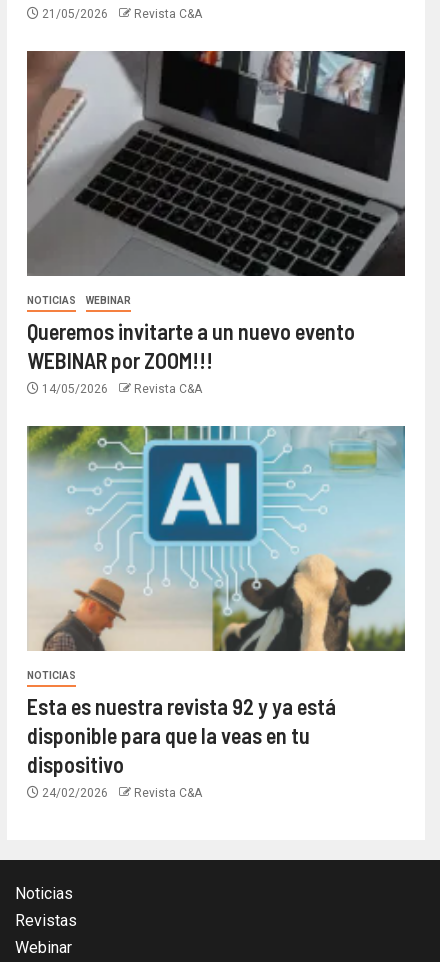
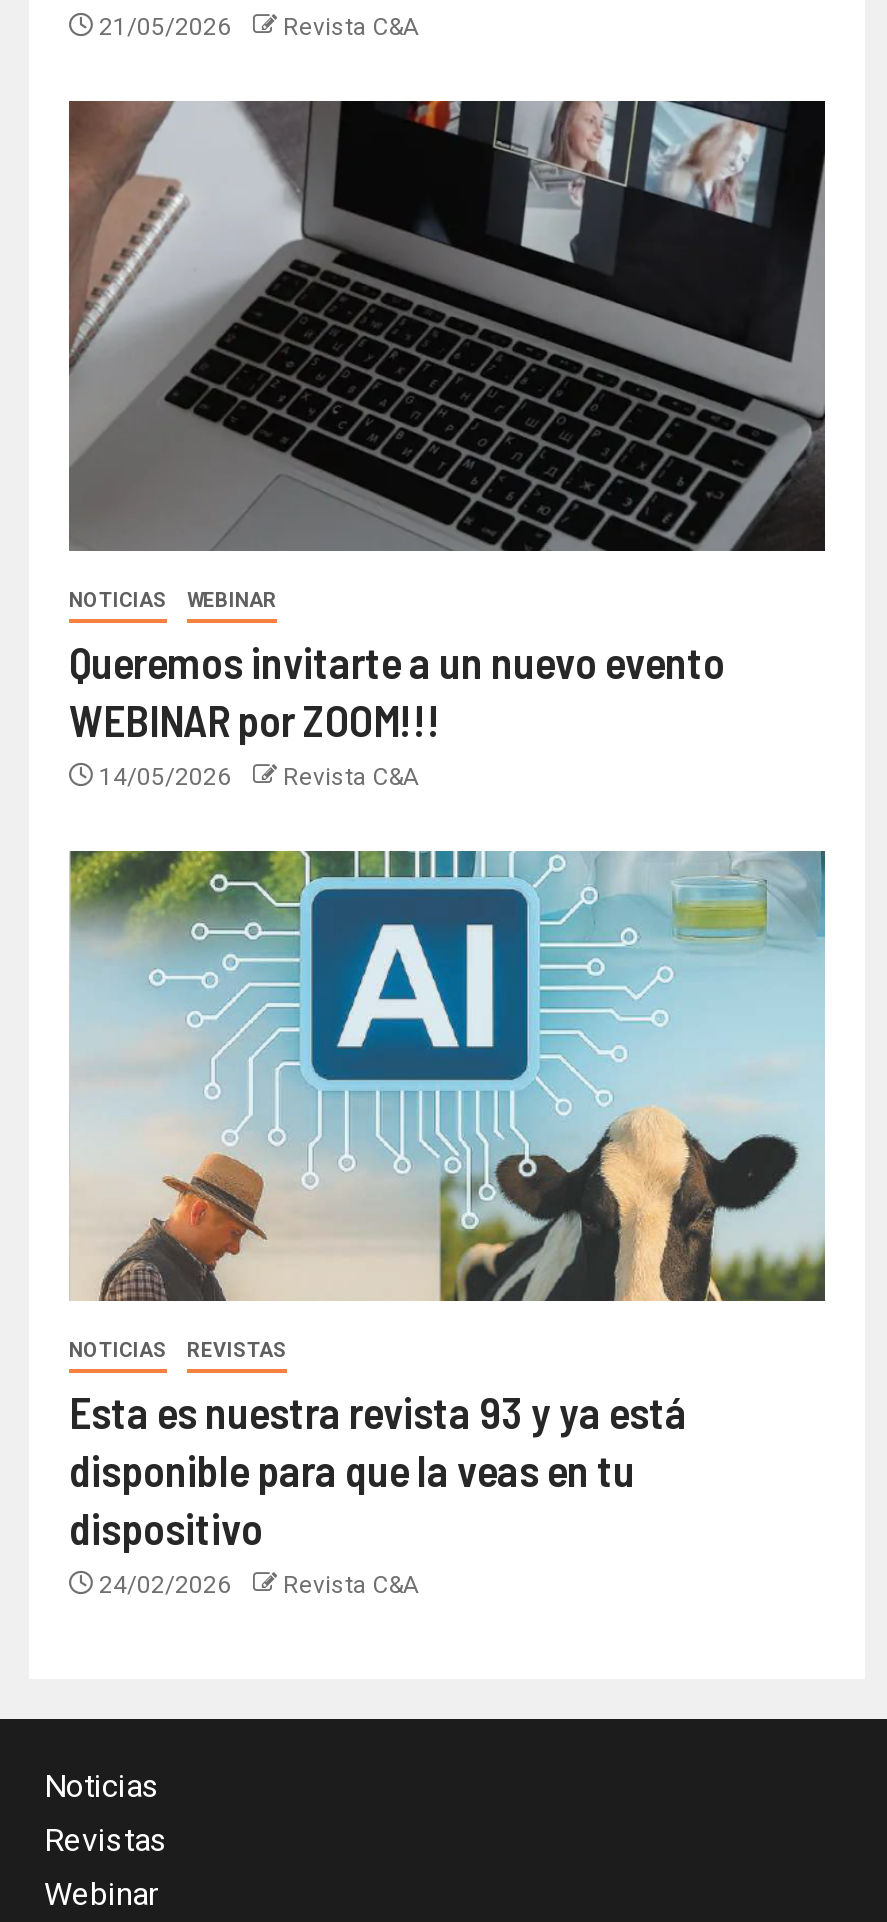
- Esta es nuestra revista 92 y ya está
+ REVISTAS
+ Esta es nuestra revista 93 y ya está
